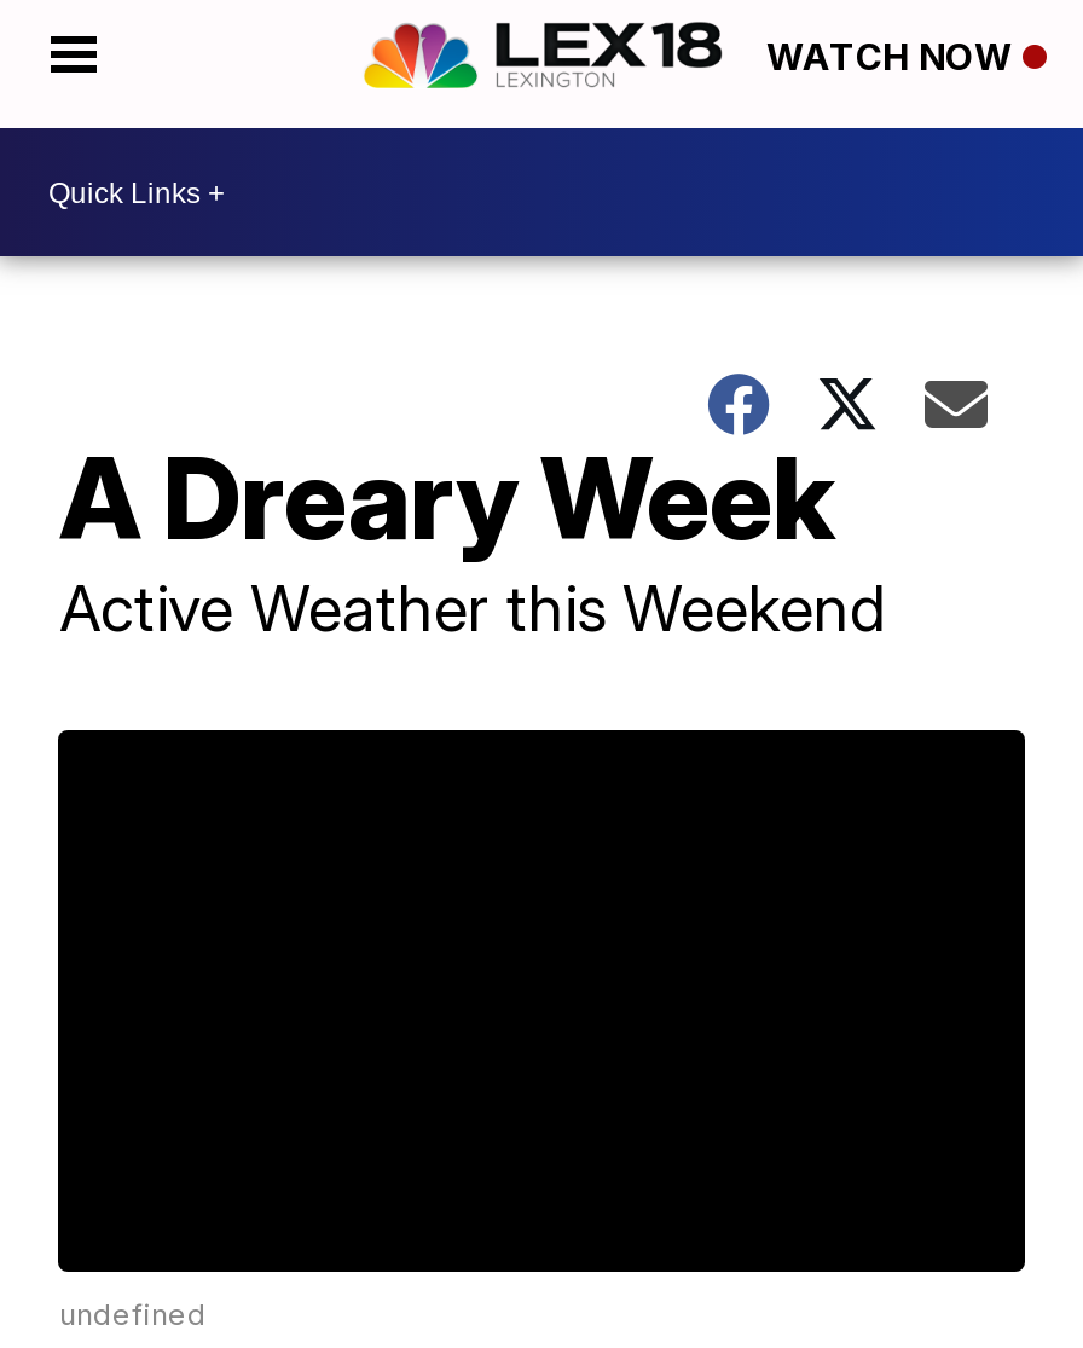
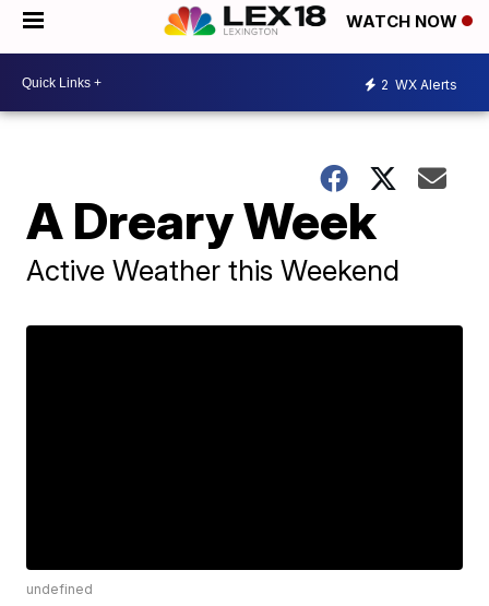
+ 2 WX Alerts
